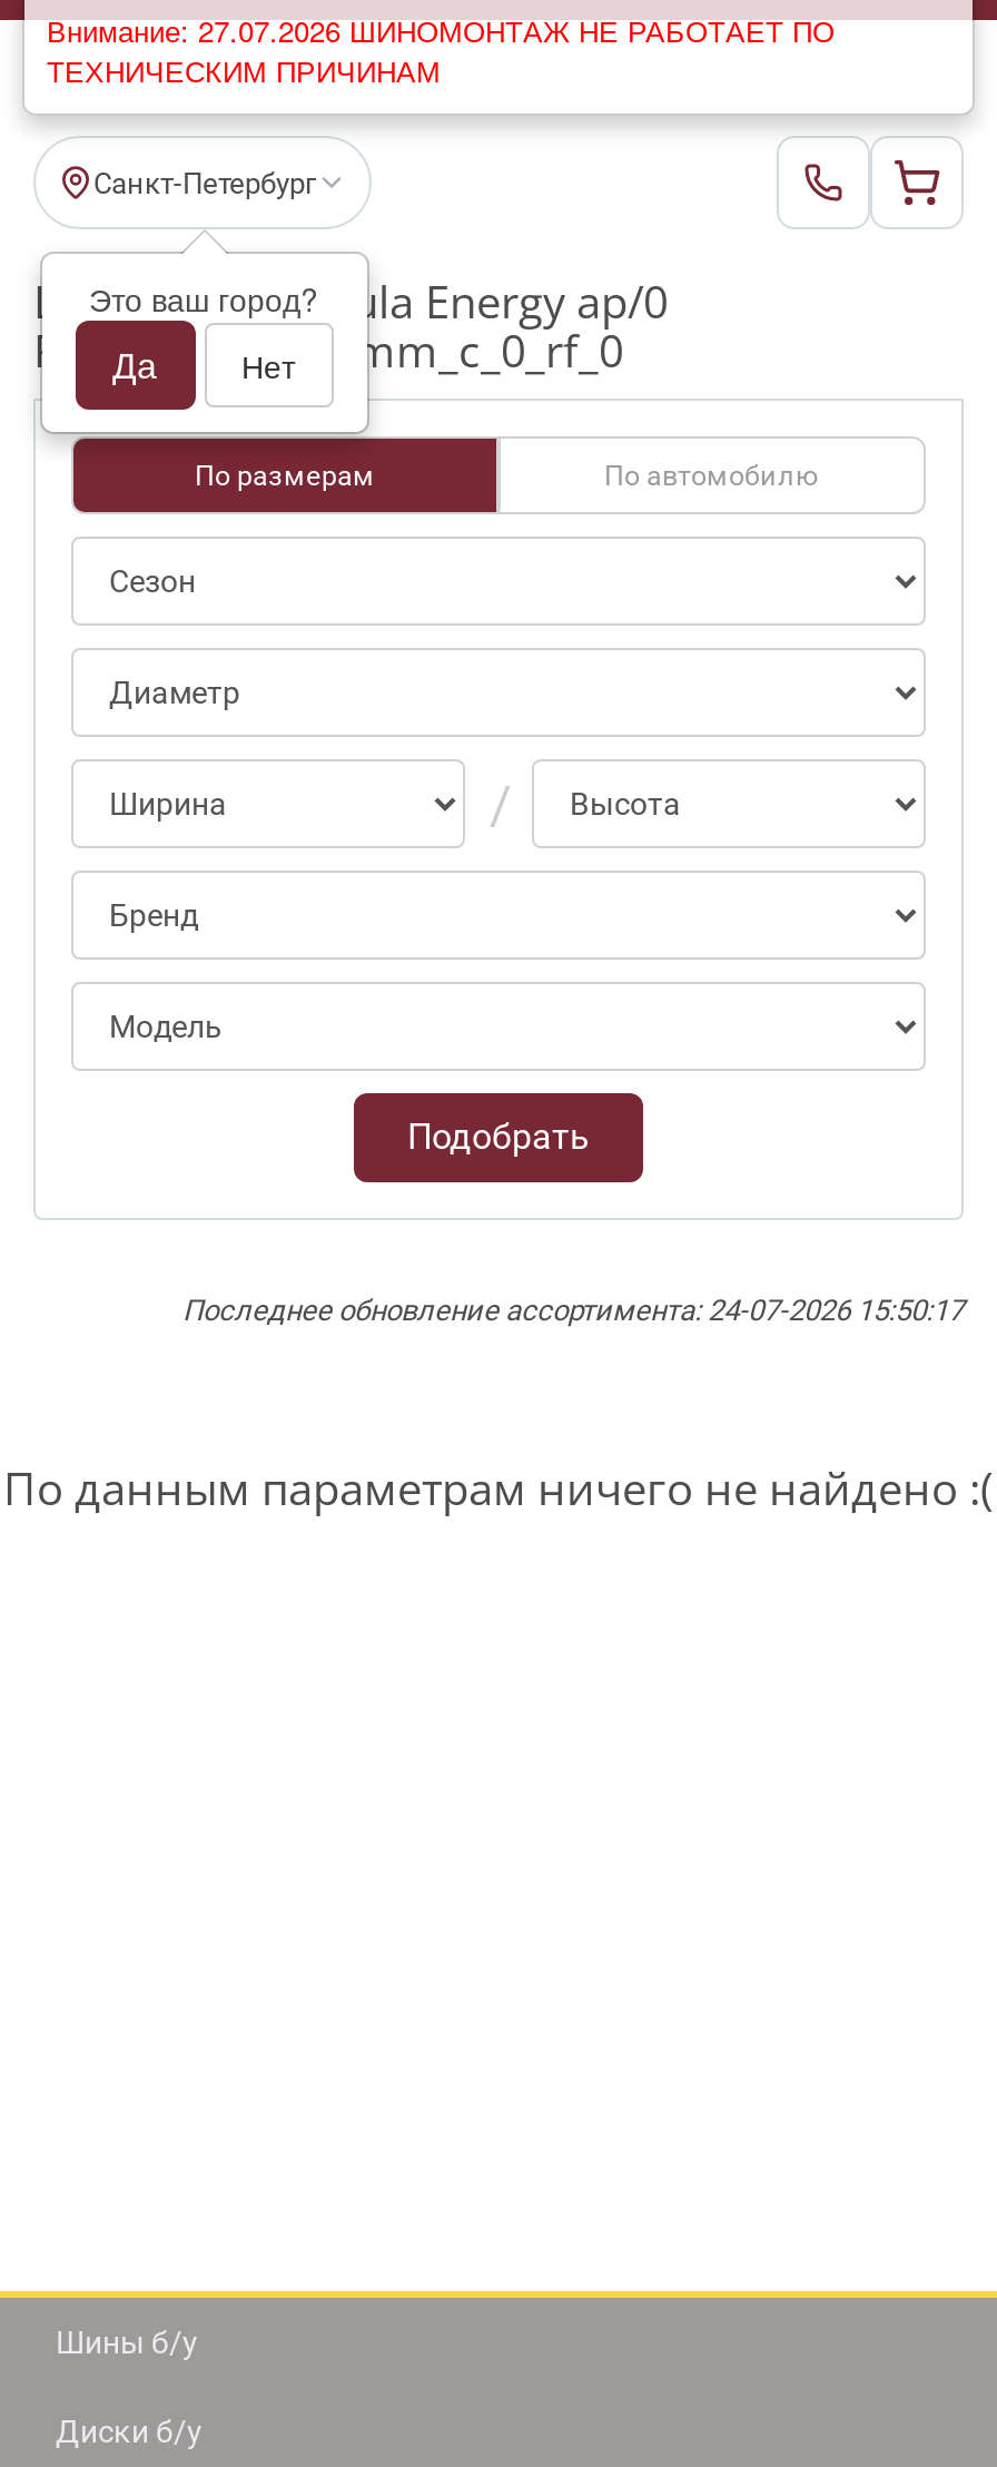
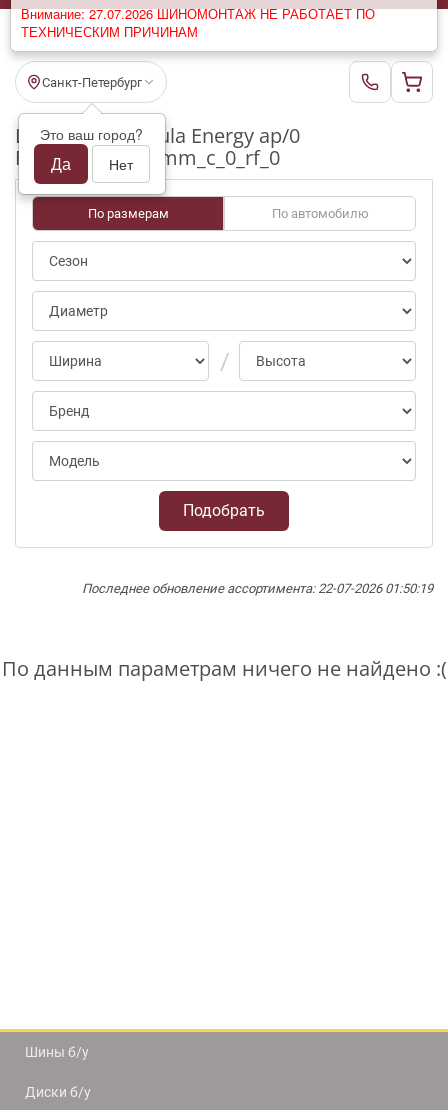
- Последнее обновление ассортимента: 24-07-2026 15:50:17
+ Последнее обновление ассортимента: 22-07-2026 01:50:19
